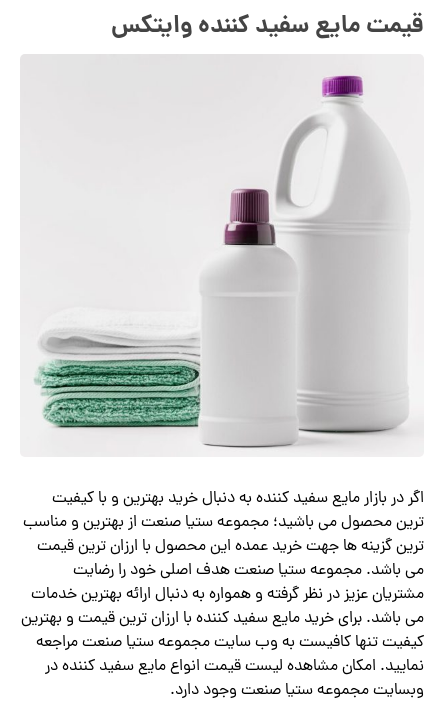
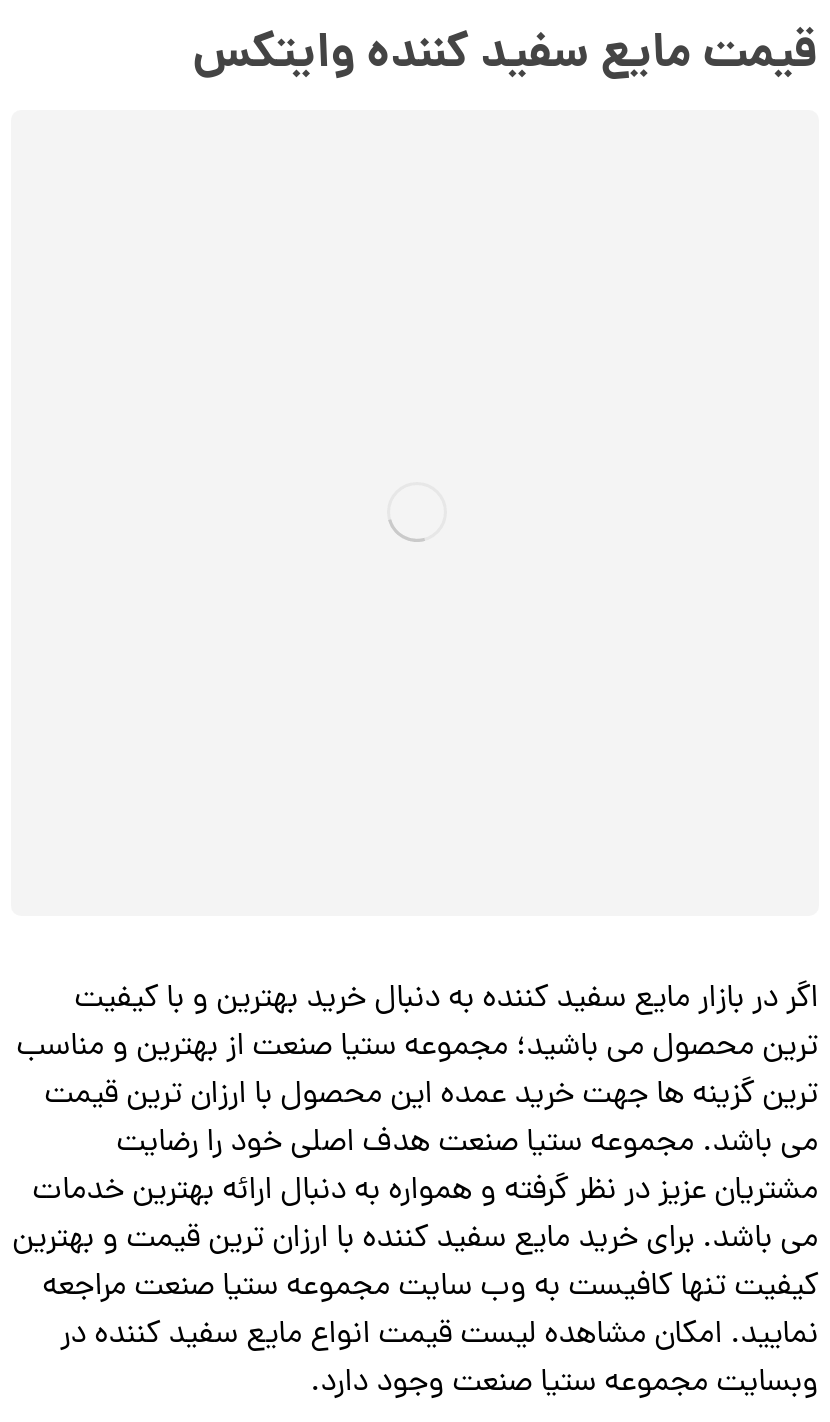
- [image]
